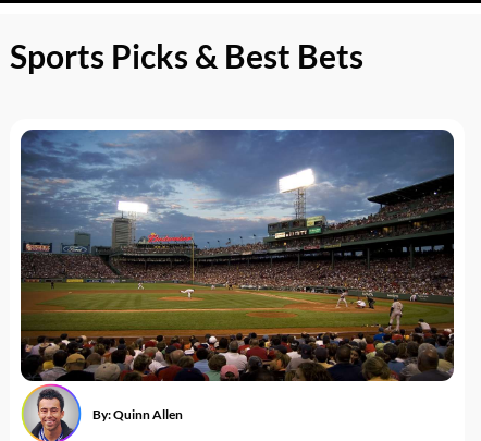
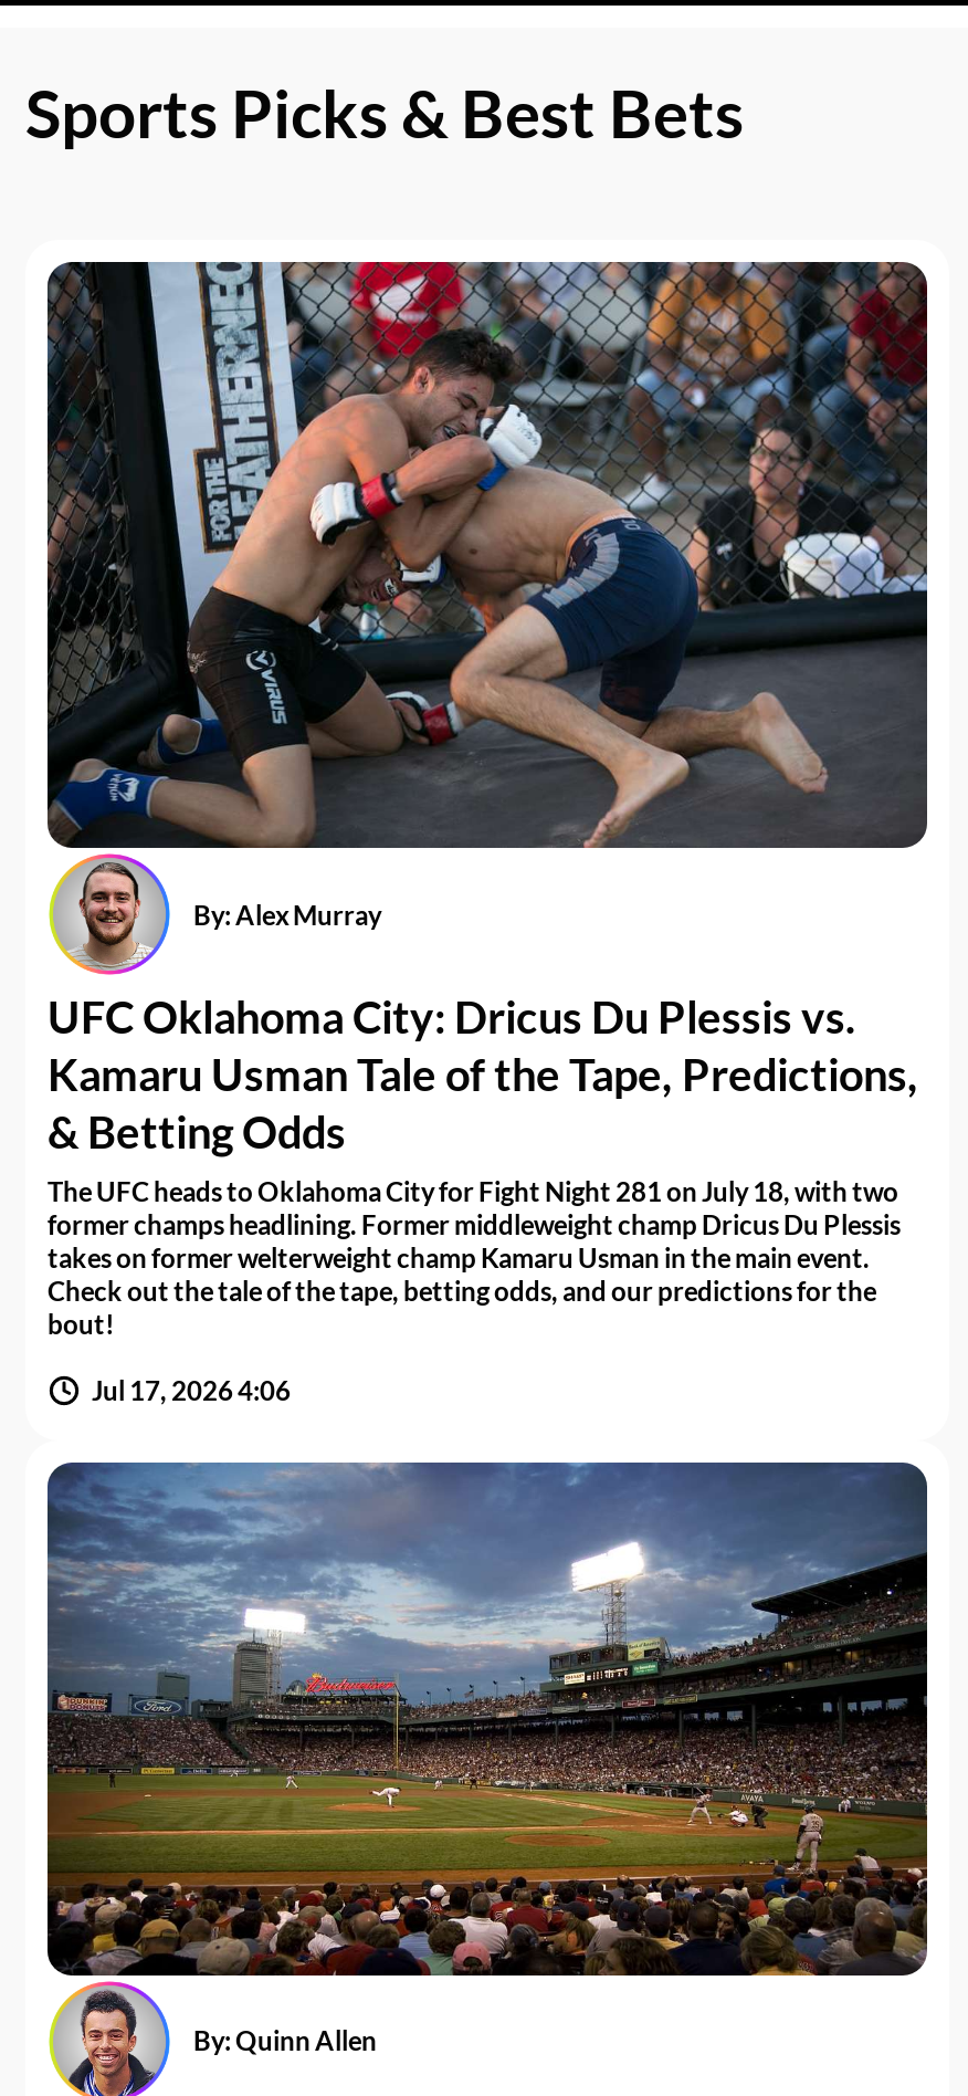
+ [image]
+ By: Alex Murray
+ UFC Oklahoma City: Dricus Du Plessis vs.
+ Kamaru Usman Tale of the Tape, Predictions,
+ & Betting Odds
+ The UFC heads to Oklahoma City for Fight Night 281 on July 18, with two
+ former champs headlining. Former middleweight champ Dricus Du Plessis
+ takes on former welterweight champ Kamaru Usman in the main event.
+ Check out the tale of the tape, betting odds, and our predictions for the
+ bout!
+ Jul 17, 2026 4:06
